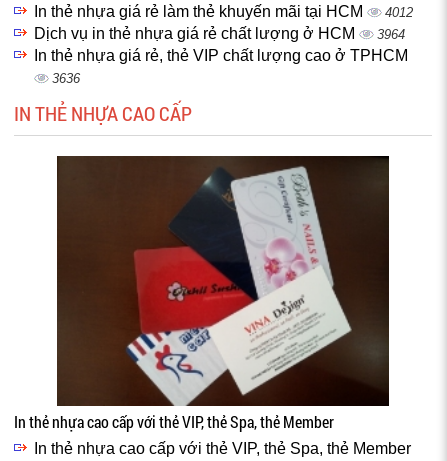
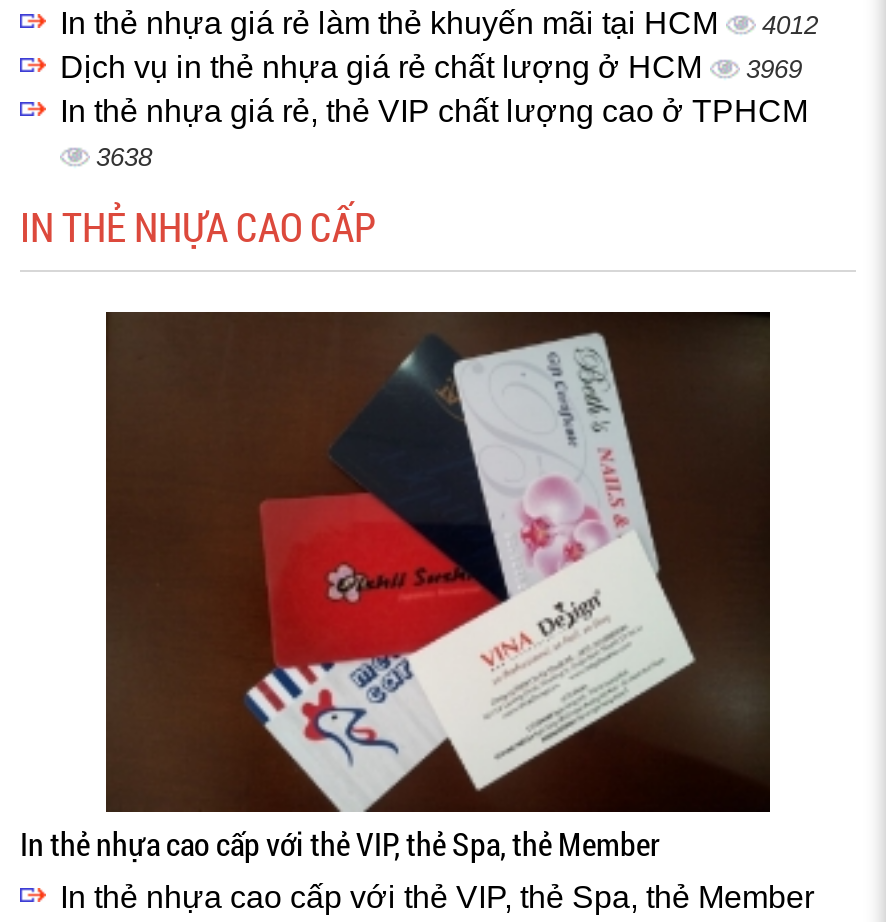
- Dịch vụ in thẻ nhựa giá rẻ chất lượng ở HCM 3964
+ Dịch vụ in thẻ nhựa giá rẻ chất lượng ở HCM 3969

- 3636
+ 3638
